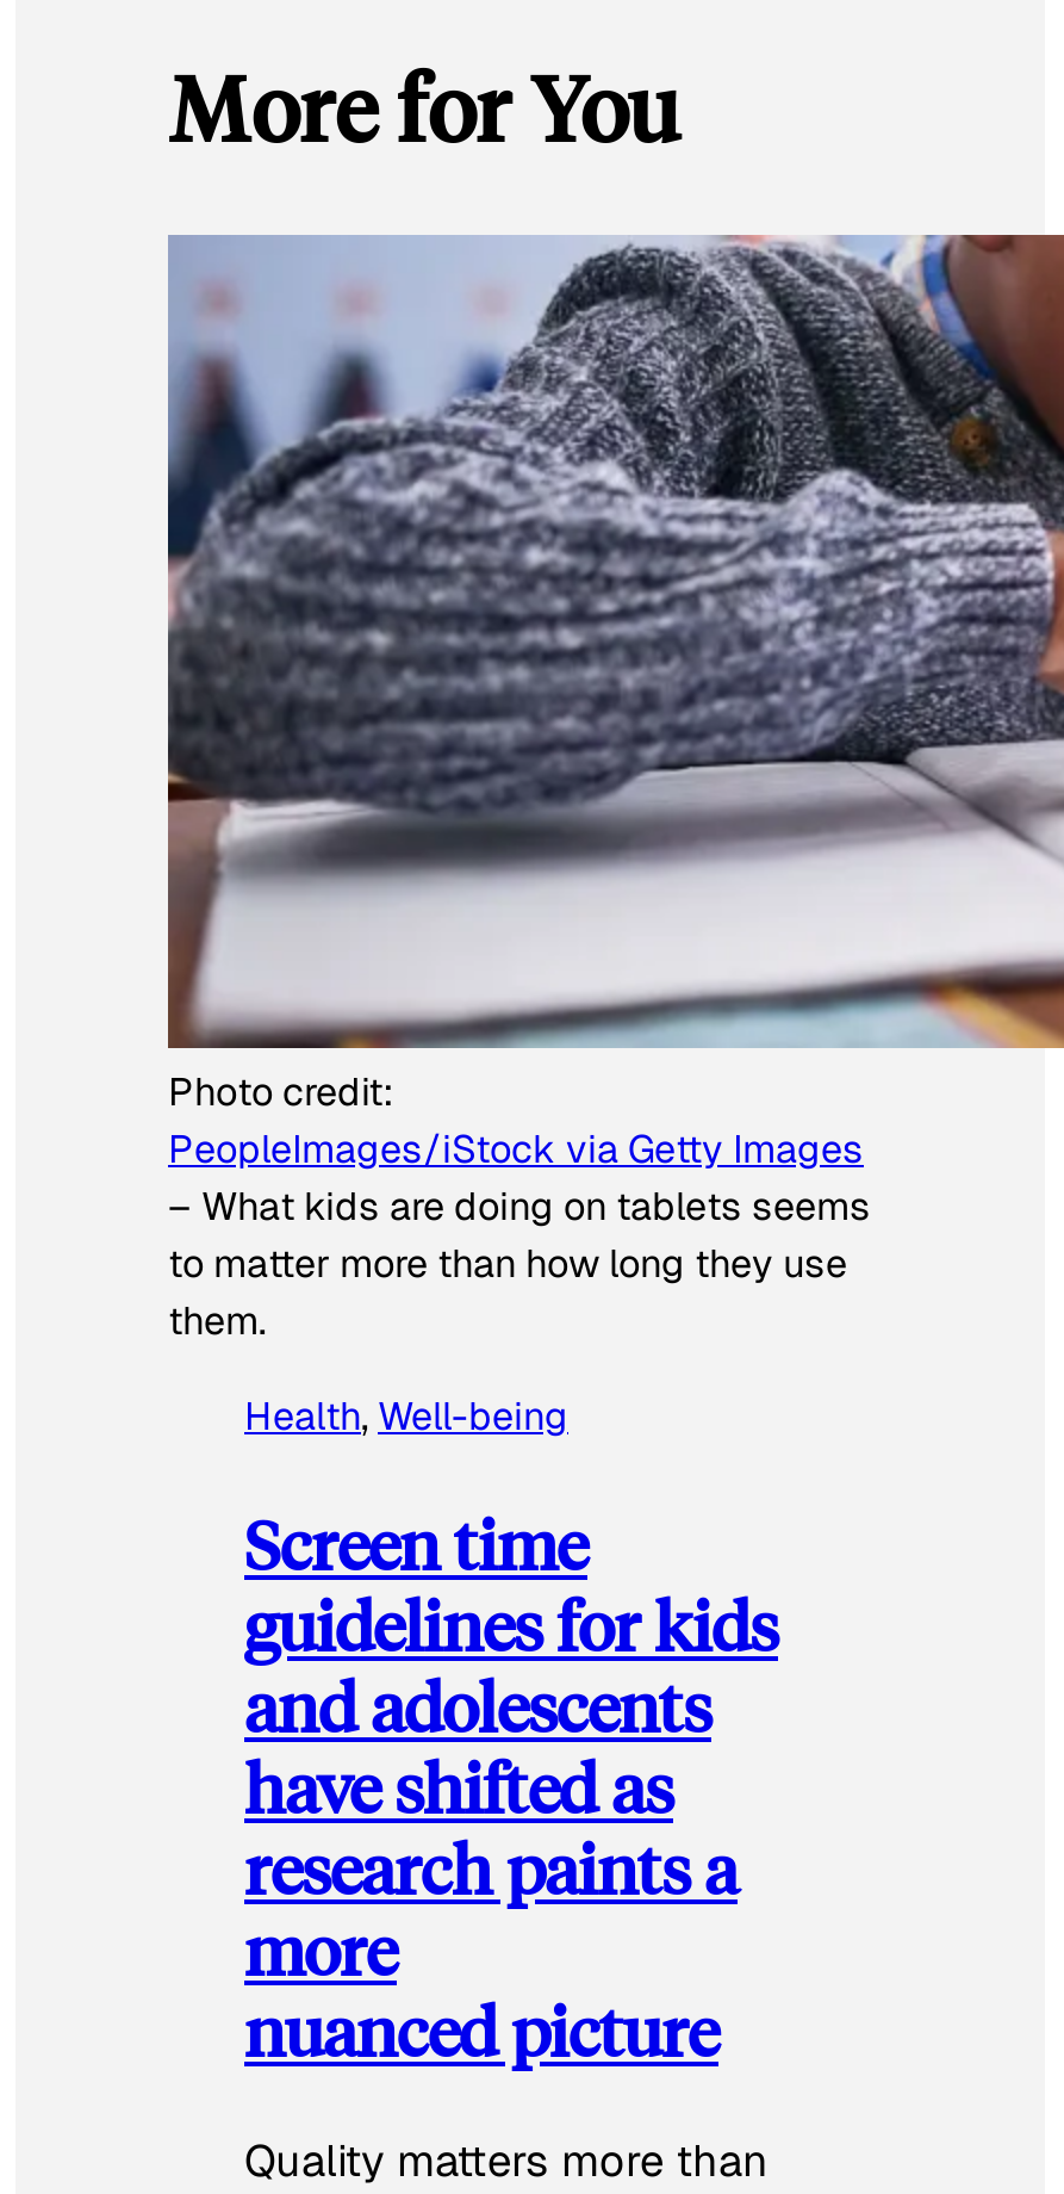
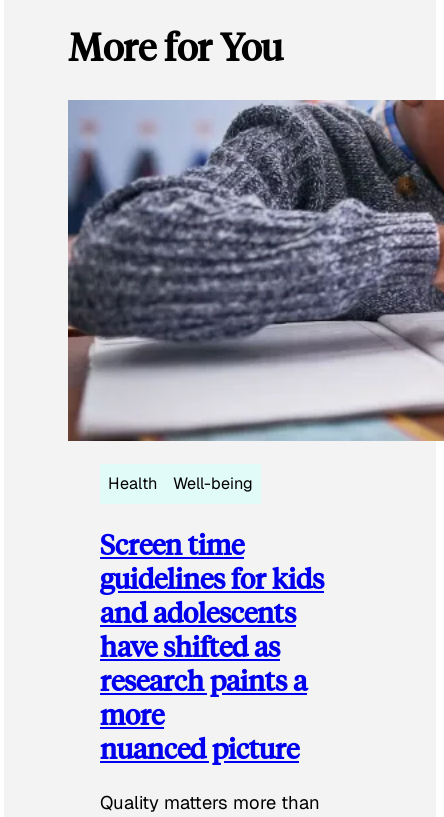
- Photo credit:
- PeopleImages/iStock via Getty Images
- – What kids are doing on tablets seems
- to matter more than how long they use
- them.
- Health, Well-being
+ Health
+ Well-being
